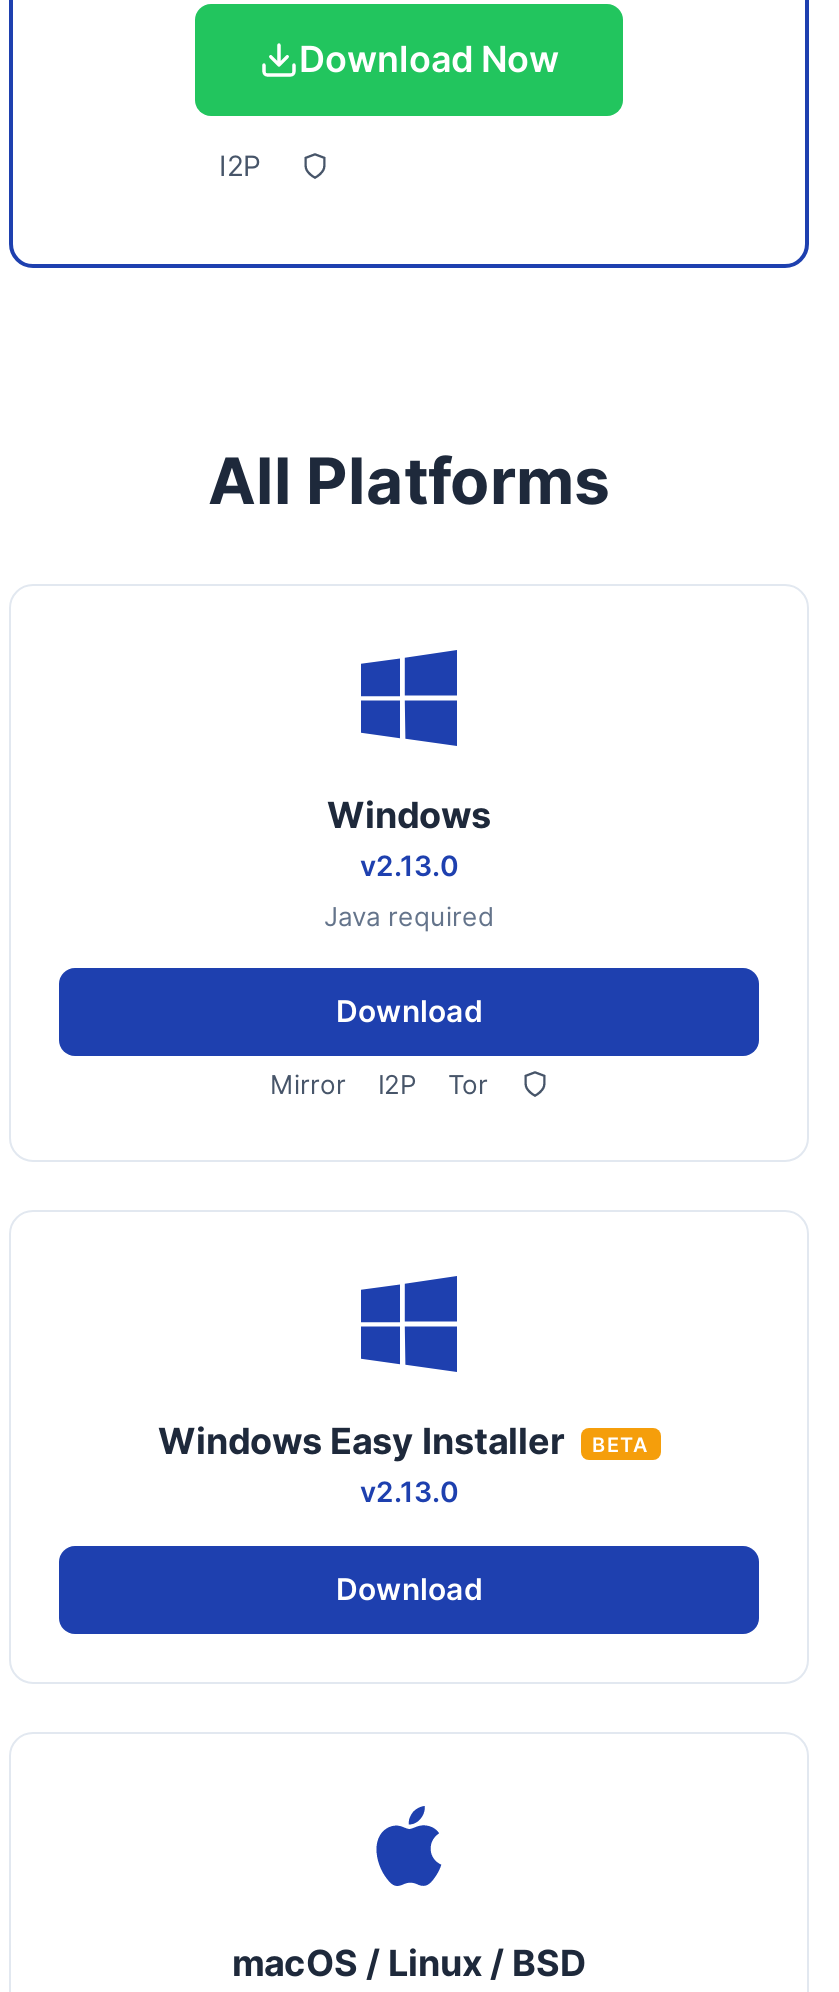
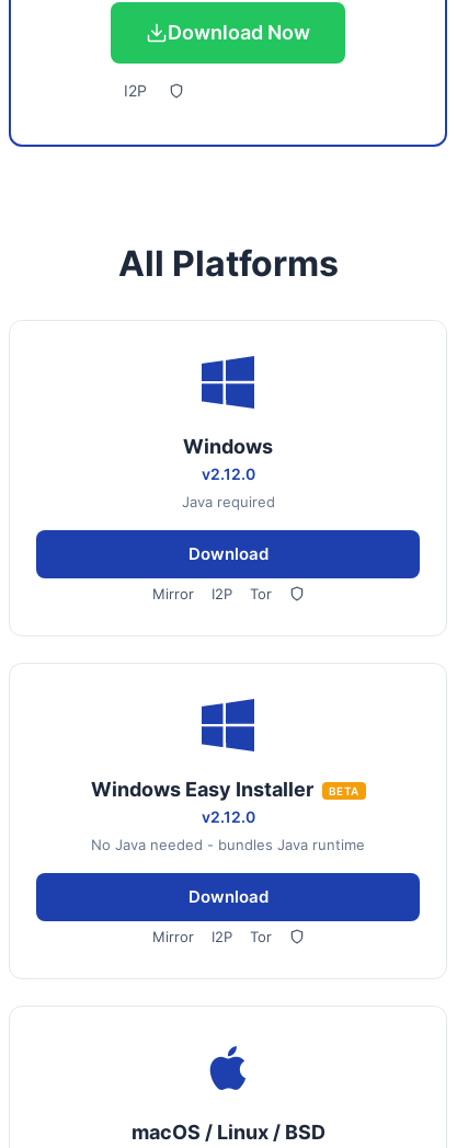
- v2.13.0
+ v2.12.0

- v2.13.0
+ v2.12.0
+ No Java needed - bundles Java runtime

+ Mirror
+ I2P
+ Tor
